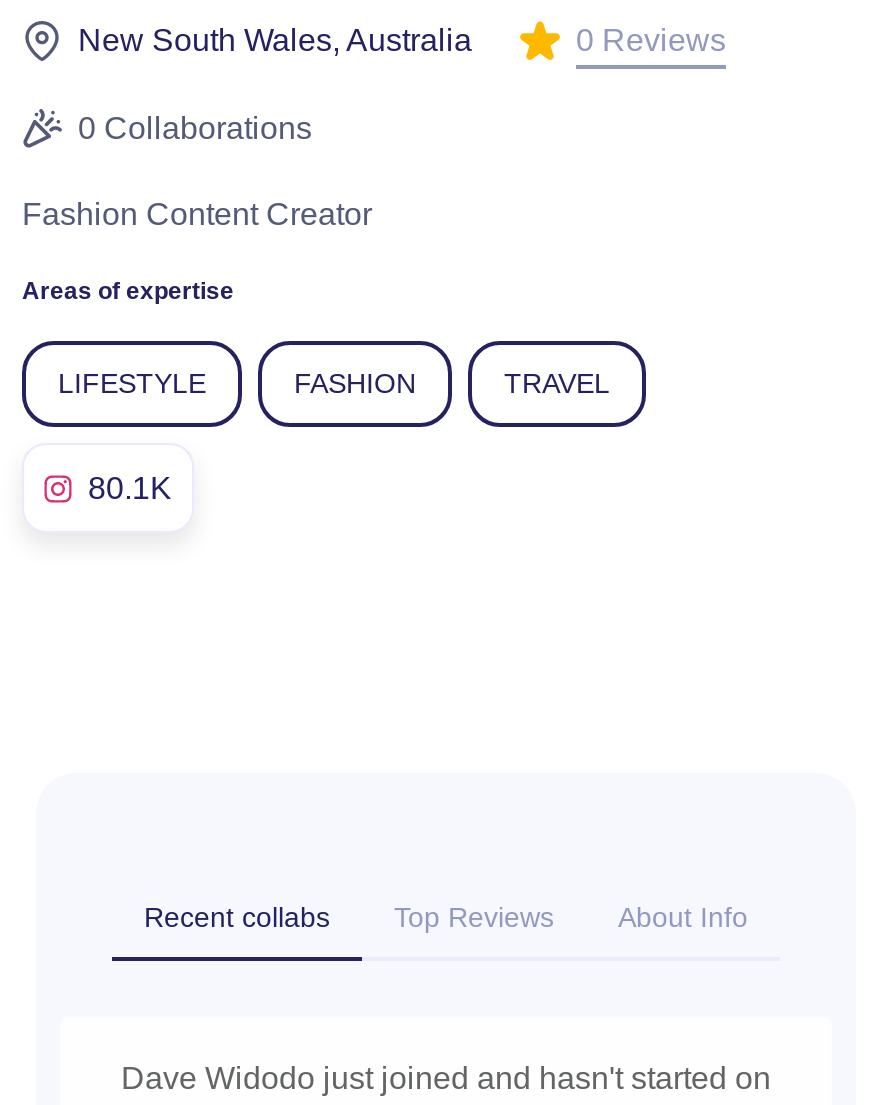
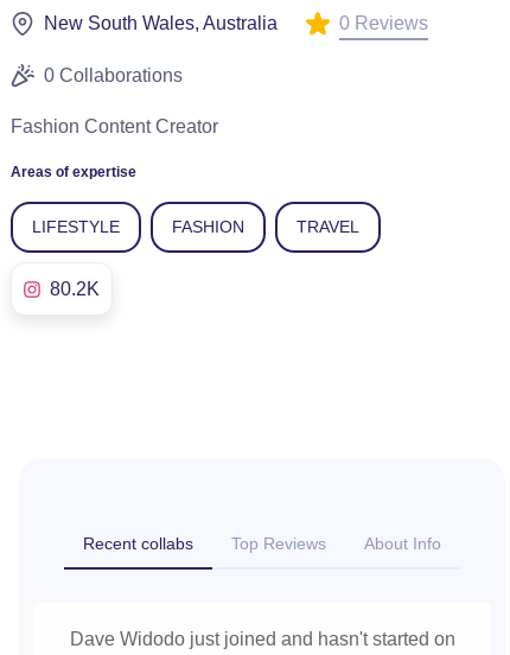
- 80.1K
+ 80.2K
